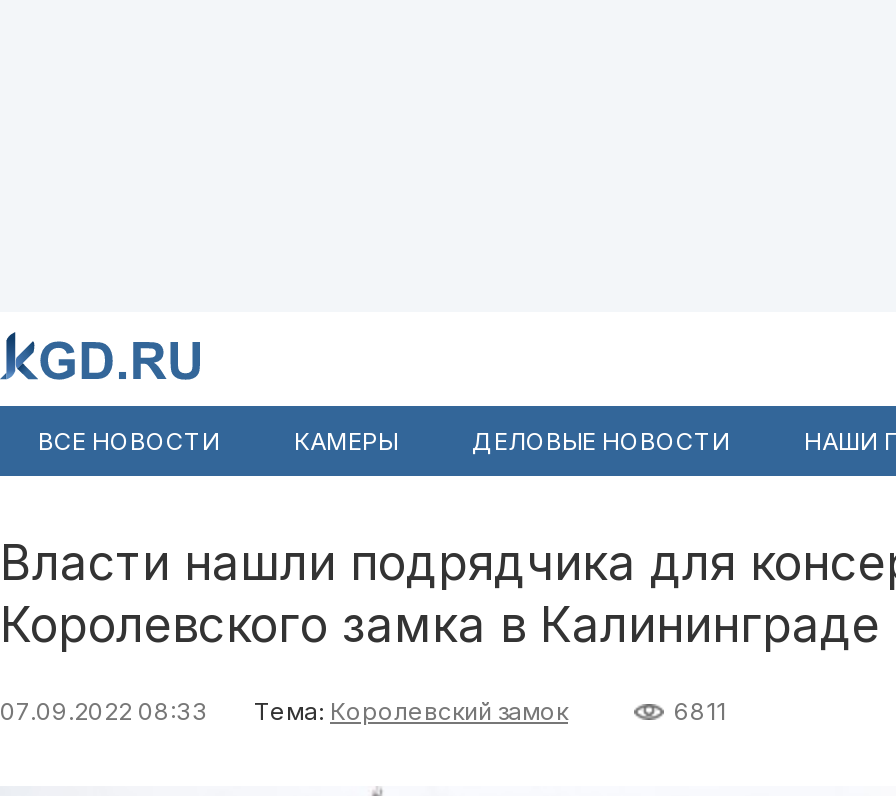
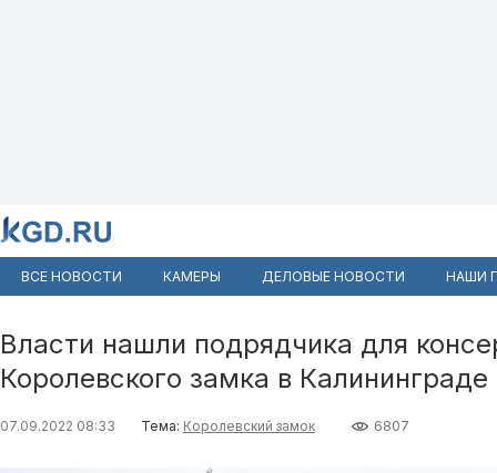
- 6811
+ 6807
